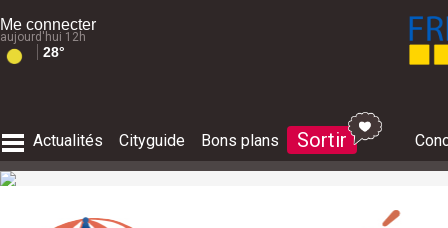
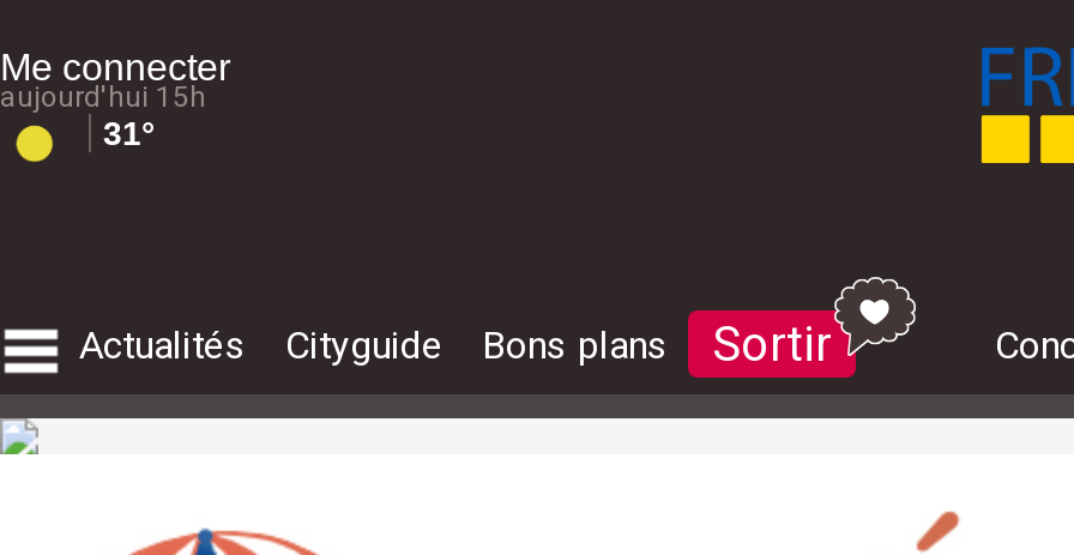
- aujourd'hui 12h
+ aujourd'hui 15h

- 28°
+ 31°
